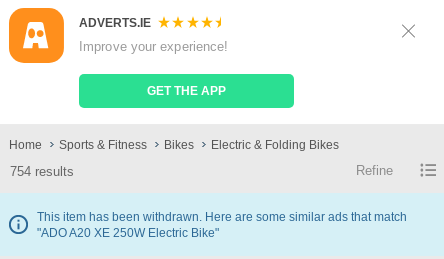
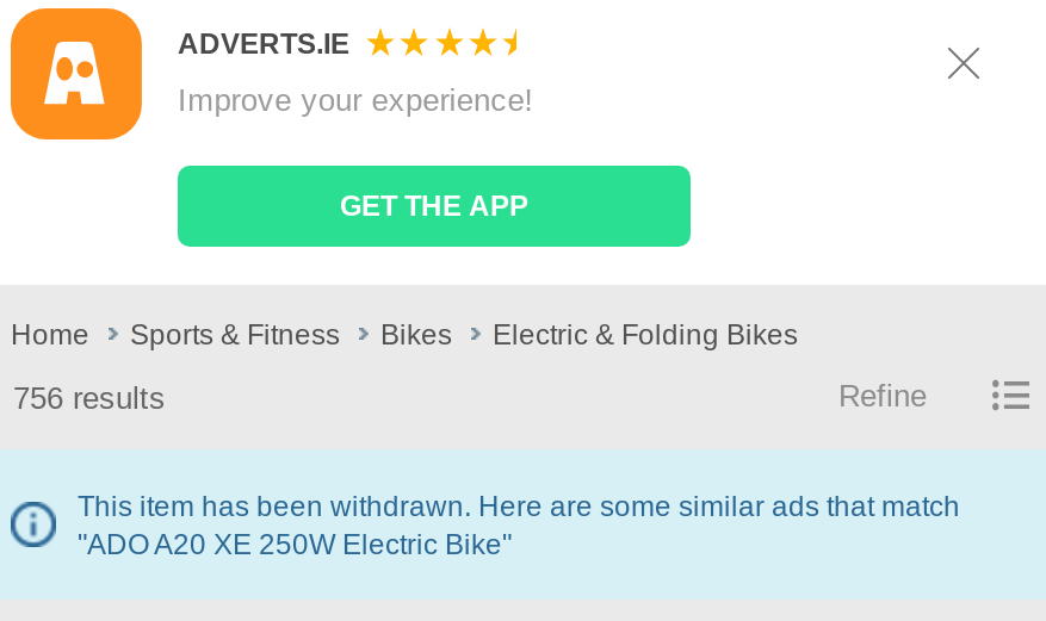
- 754 results
+ 756 results
